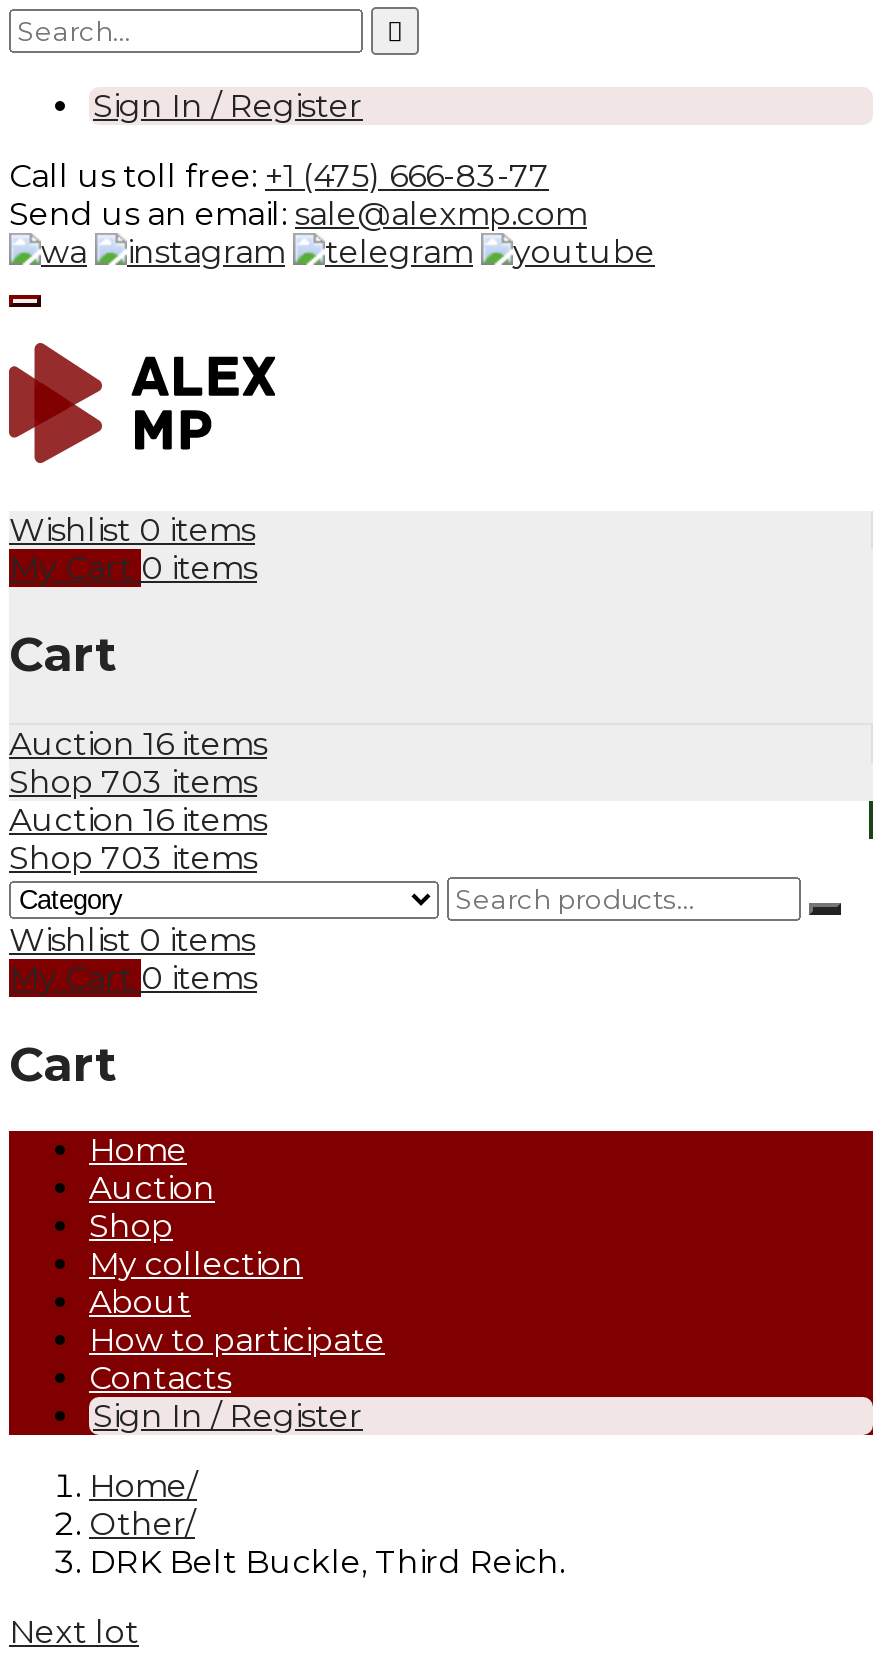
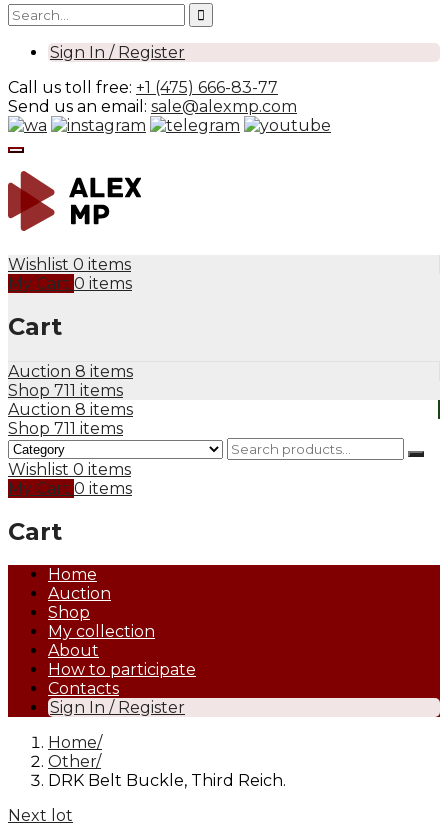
- Auction 16 items
+ Auction 8 items

- Shop 703 items
+ Shop 711 items

- Auction 16 items
+ Auction 8 items

- Shop 703 items
+ Shop 711 items
